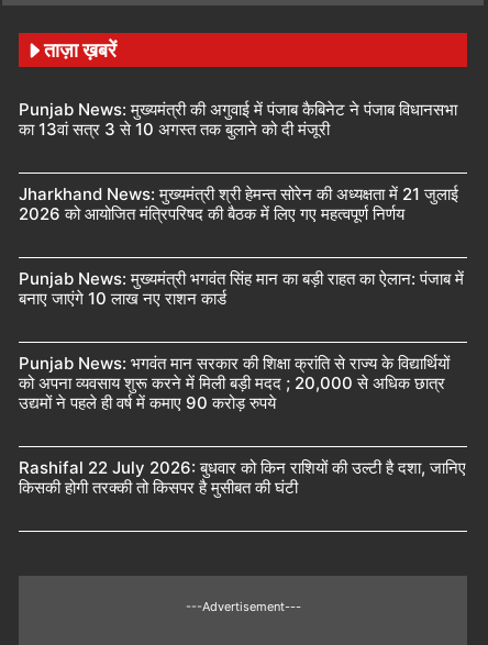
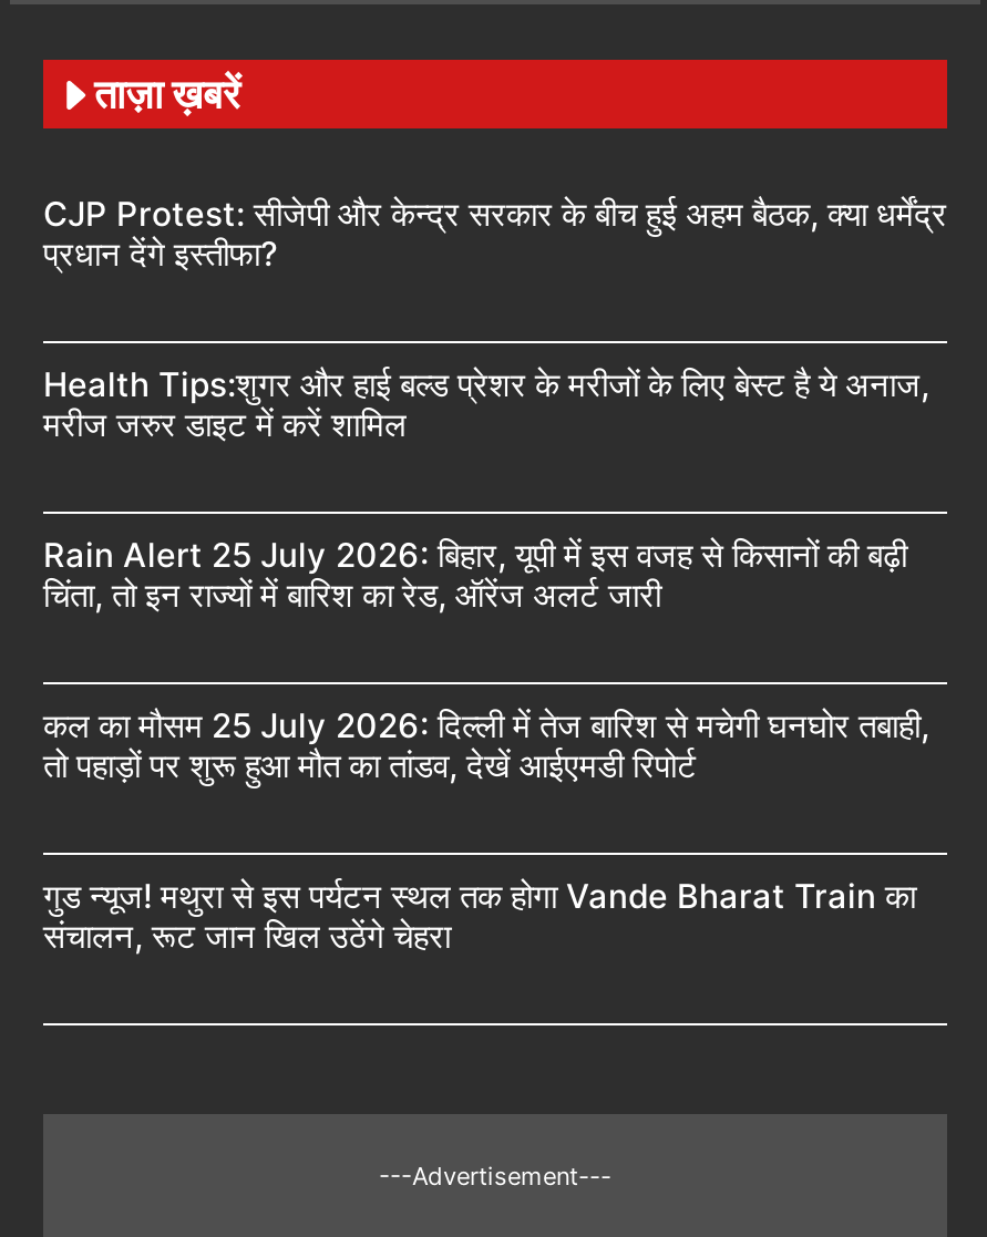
- Punjab News: मुख्यमंत्री की अगुवाई में पंजाब कैबिनेट ने पंजाब विधानसभा
- का 13वां सत्र 3 से 10 अगस्त तक बुलाने को दी मंजूरी
+ CJP Protest: सीजेपी और केन्द्र सरकार के बीच हुई अहम बैठक, क्या धर्मेंद्र
+ प्रधान देंगे इस्तीफा?

- Jharkhand News: मुख्यमंत्री श्री हेमन्त सोरेन की अध्यक्षता में 21 जुलाई
- 2026 को आयोजित मंत्रिपरिषद की बैठक में लिए गए महत्वपूर्ण निर्णय
+ Health Tips:शुगर और हाई बल्ड प्रेशर के मरीजों के लिए बेस्ट है ये अनाज,
+ मरीज जरुर डाइट में करें शामिल

- Punjab News: मुख्यमंत्री भगवंत सिंह मान का बड़ी राहत का ऐलान: पंजाब में
- बनाए जाएंगे 10 लाख नए राशन कार्ड
+ Rain Alert 25 July 2026: बिहार, यूपी में इस वजह से किसानों की बढ़ी
+ चिंता, तो इन राज्यों में बारिश का रेड, ऑरेंज अलर्ट जारी

- Punjab News: भगवंत मान सरकार की शिक्षा क्रांति से राज्य के विद्यार्थियों
- को अपना व्यवसाय शुरू करने में मिली बड़ी मदद ; 20,000 से अधिक छात्र
- उद्यमों ने पहले ही वर्ष में कमाए 90 करोड़ रुपये
+ कल का मौसम 25 July 2026: दिल्ली में तेज बारिश से मचेगी घनघोर तबाही,
+ तो पहाड़ों पर शुरू हुआ मौत का तांडव, देखें आईएमडी रिपोर्ट

- Rashifal 22 July 2026: बुधवार को किन राशियों की उल्टी है दशा, जानिए
- किसकी होगी तरक्की तो किसपर है मुसीबत की घंटी
+ गुड न्यूज! मथुरा से इस पर्यटन स्थल तक होगा Vande Bharat Train का
+ संचालन, रूट जान खिल उठेंगे चेहरा
